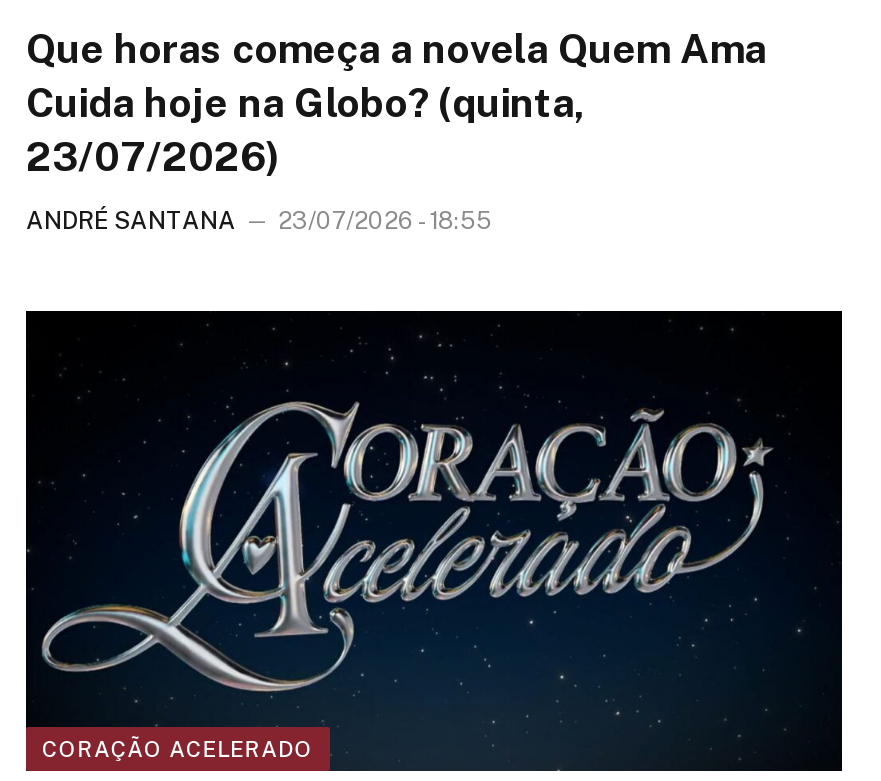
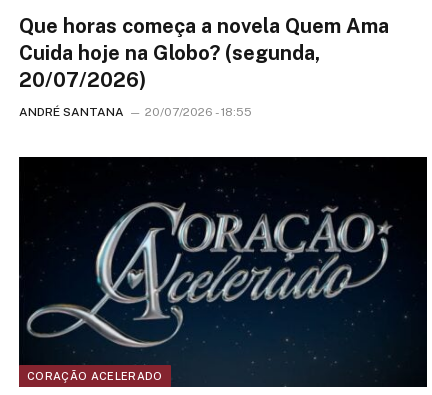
- Cuida hoje na Globo? (quinta,
+ Cuida hoje na Globo? (segunda,

- 23/07/2026)
+ 20/07/2026)

- ANDRÉ SANTANA 23/07/2026 - 18:55
+ ANDRÉ SANTANA 20/07/2026 - 18:55
